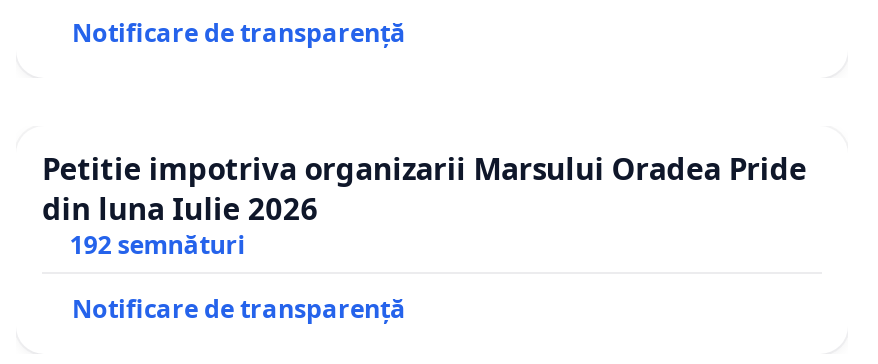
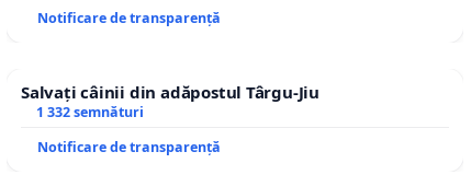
- Petitie impotriva organizarii Marsului Oradea Pride
- din luna Iulie 2026
- 192 semnături
+ Salvați câinii din adăpostul Târgu-Jiu
+ 1 332 semnături
